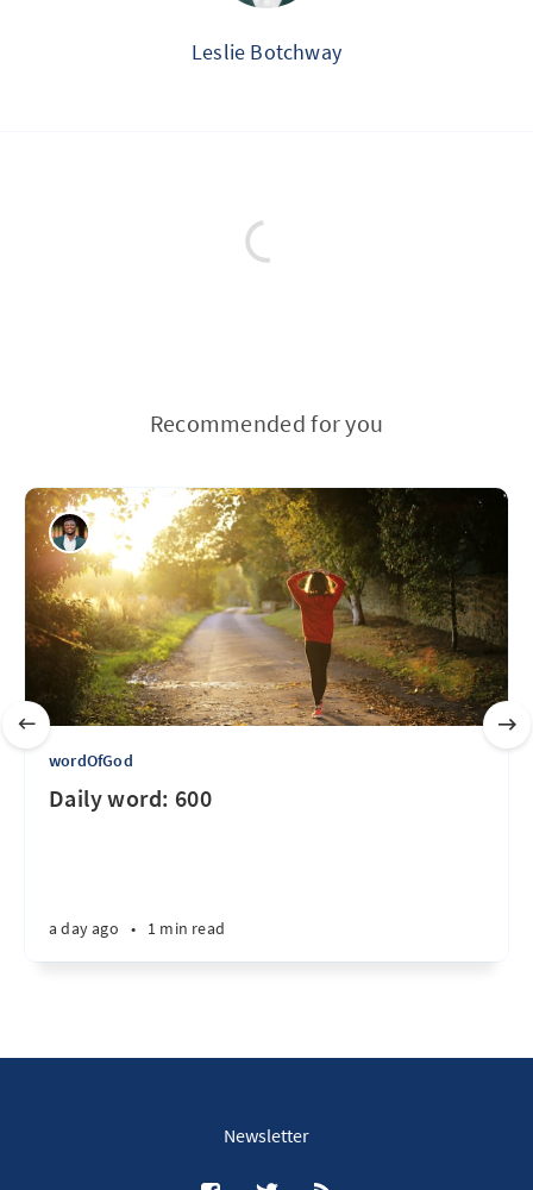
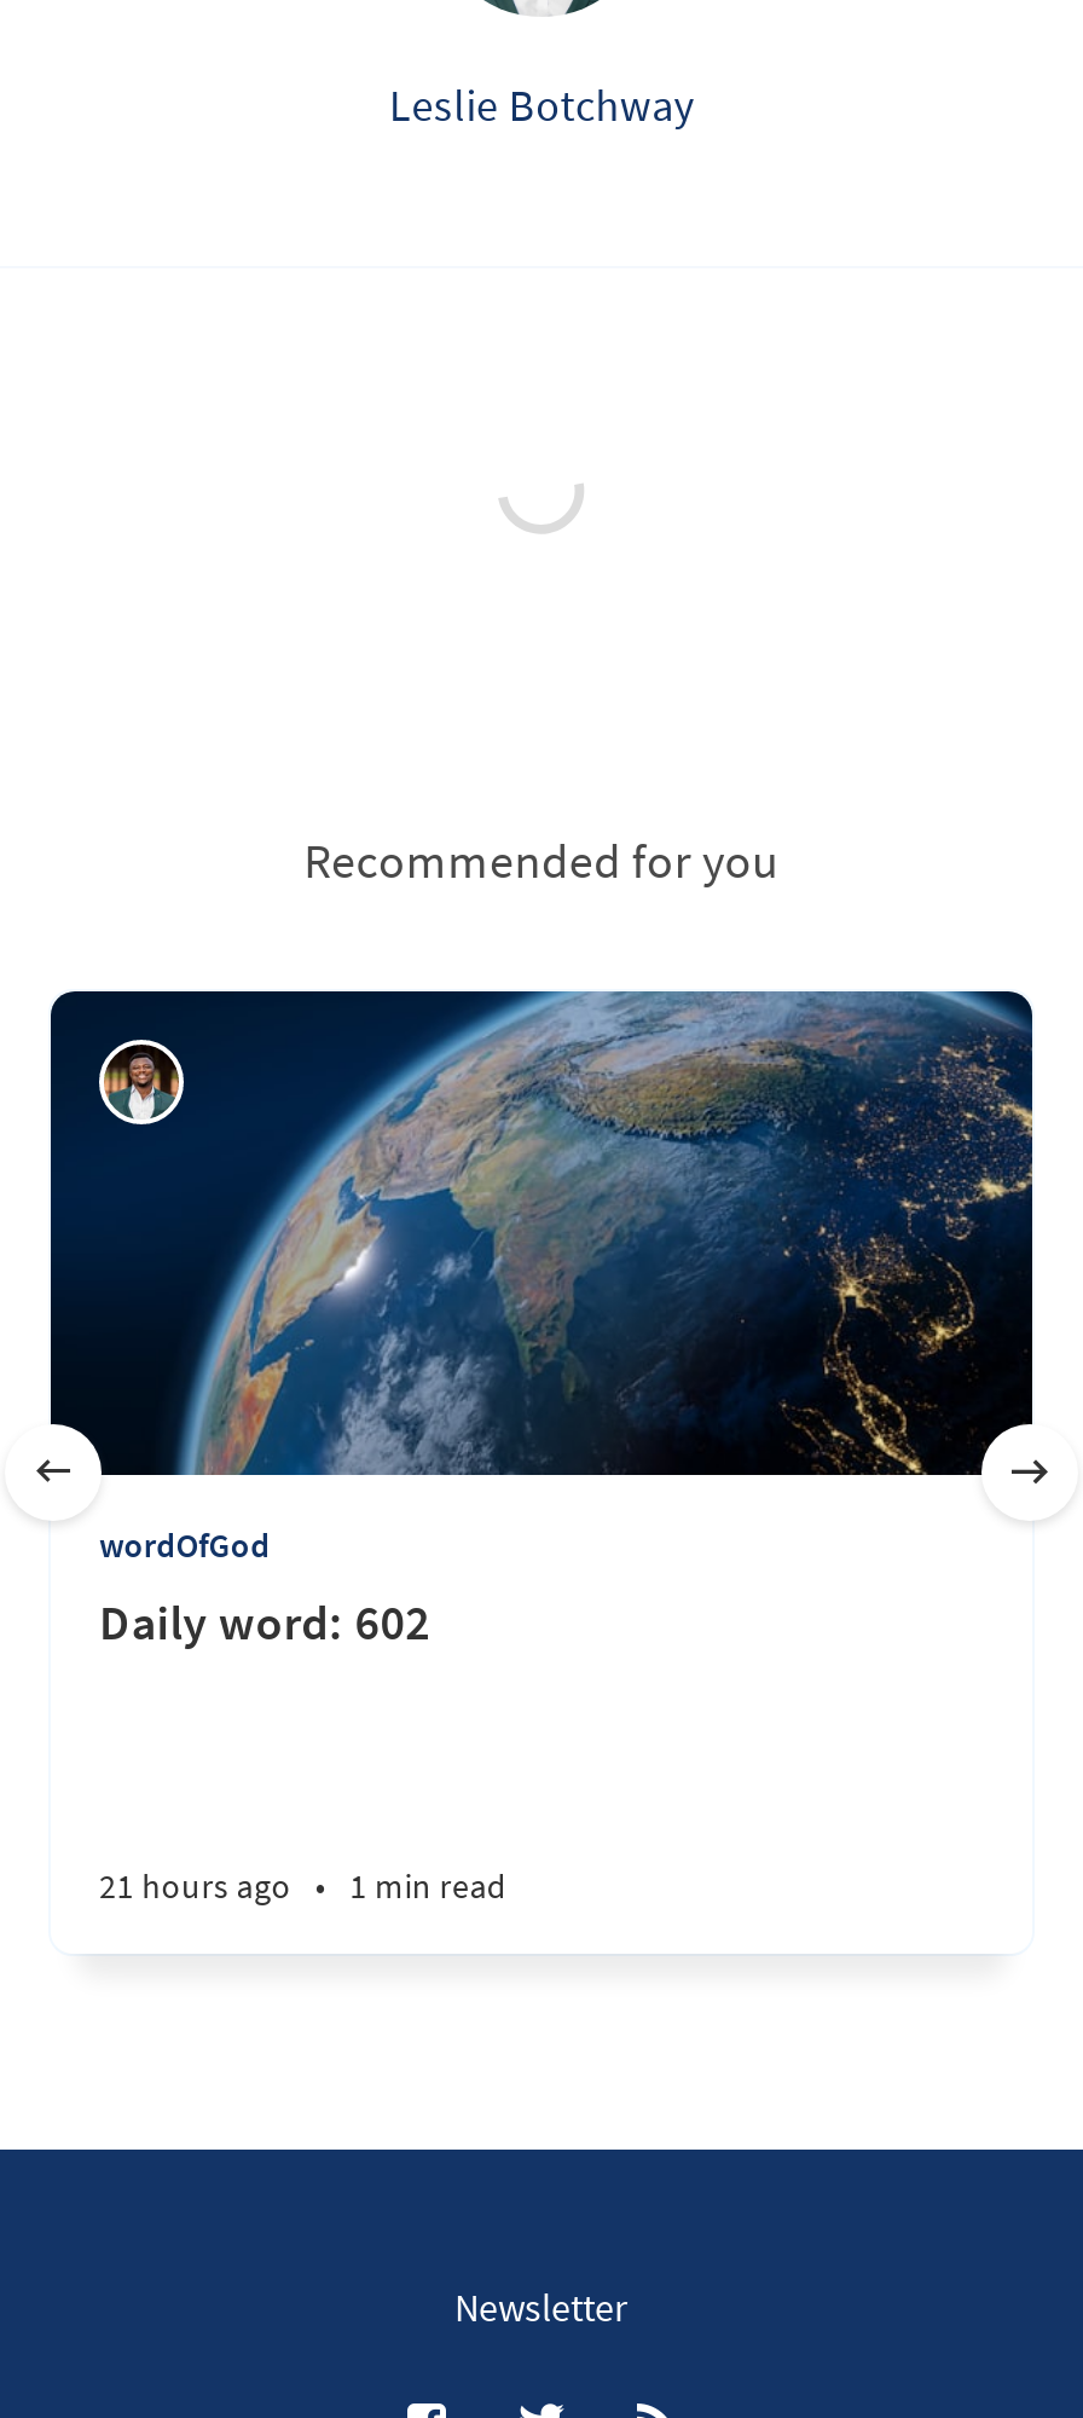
- [image]
+ [image]

- Daily word: 600
+ Daily word: 602

- a day ago • 1 min read
+ 21 hours ago • 1 min read
